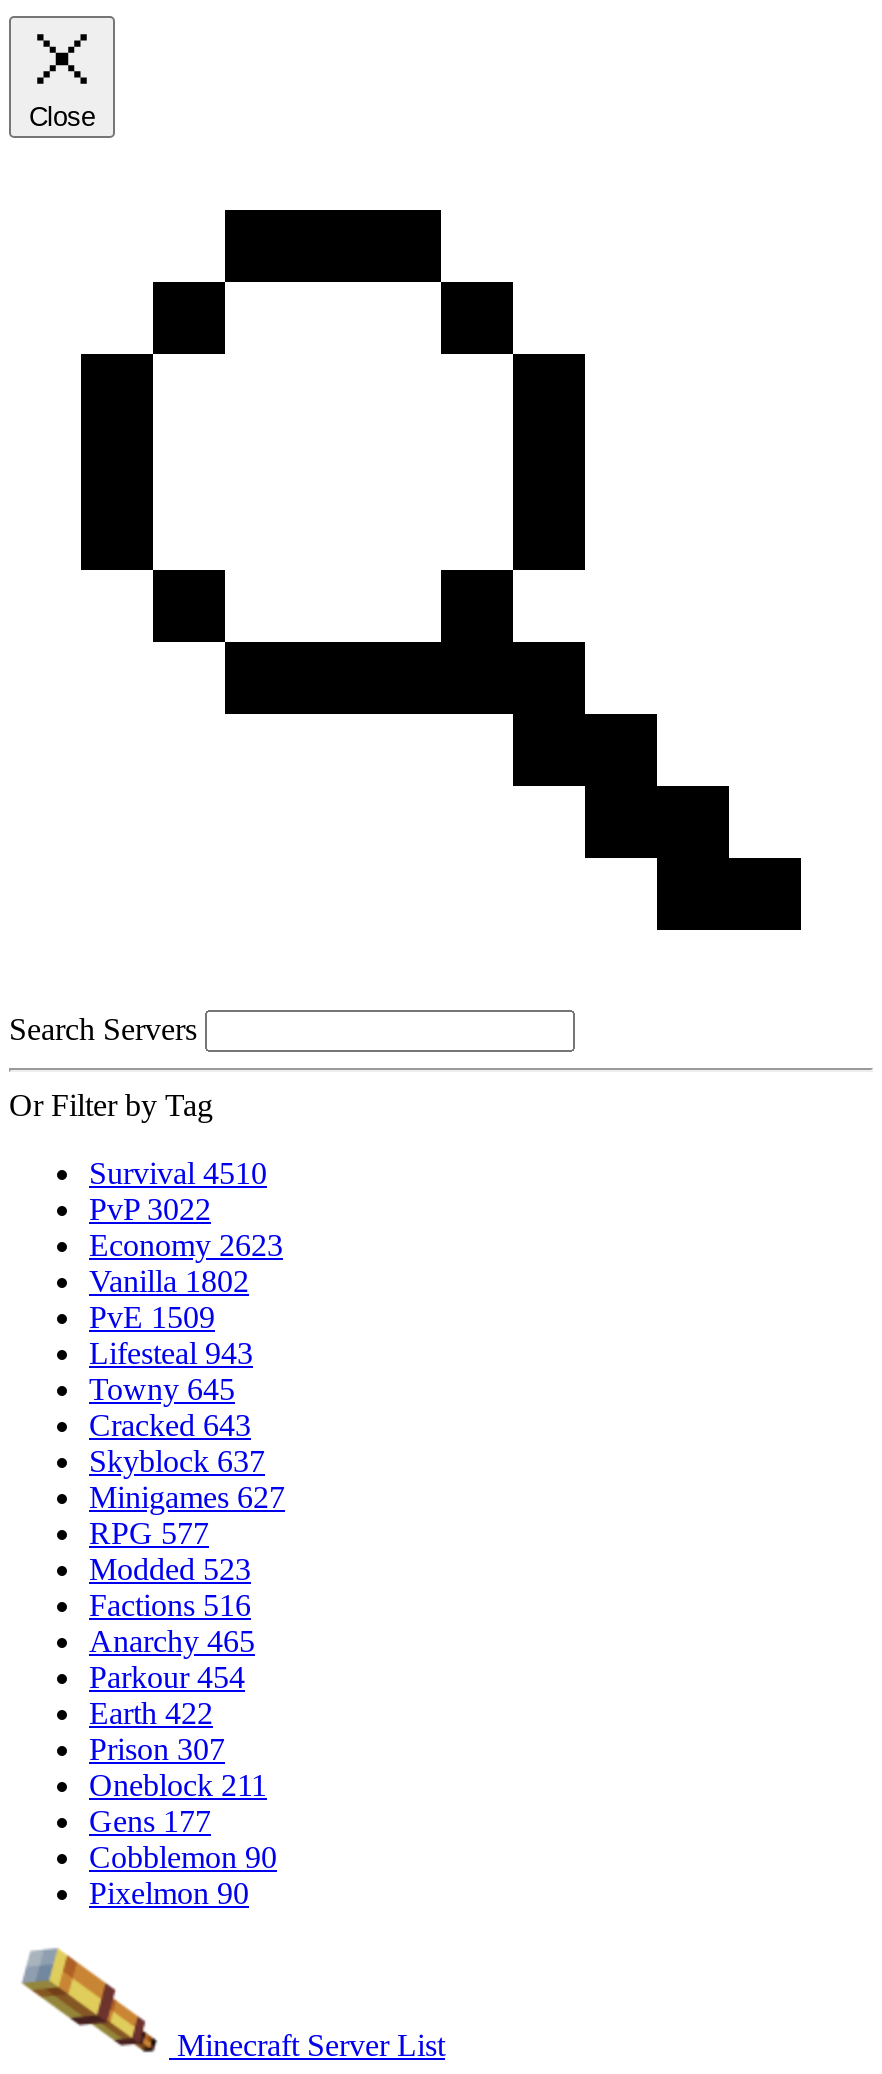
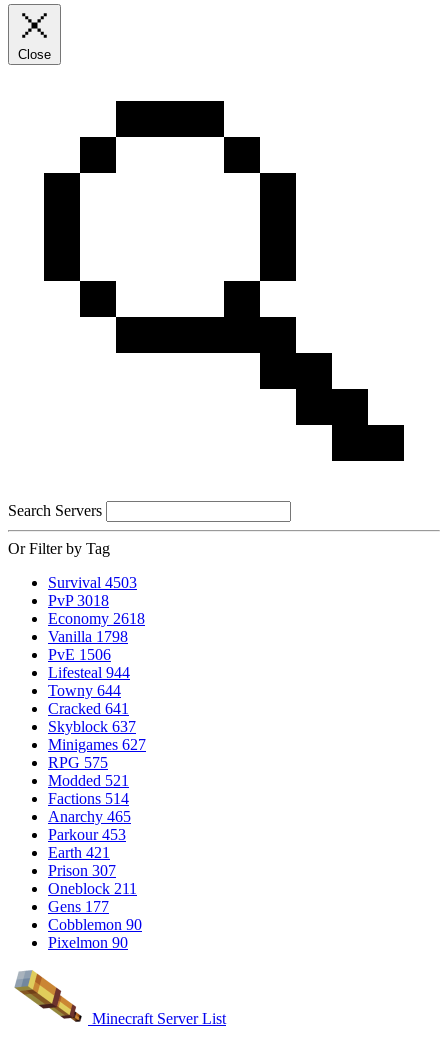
- Survival 4510
+ Survival 4503

- PvP 3022
+ PvP 3018

- Economy 2623
+ Economy 2618

- Vanilla 1802
+ Vanilla 1798

- PvE 1509
+ PvE 1506

- Lifesteal 943
+ Lifesteal 944

- Towny 645
+ Towny 644

- Cracked 643
+ Cracked 641

- RPG 577
+ RPG 575

- Modded 523
+ Modded 521

- Factions 516
+ Factions 514

- Parkour 454
+ Parkour 453

- Earth 422
+ Earth 421
